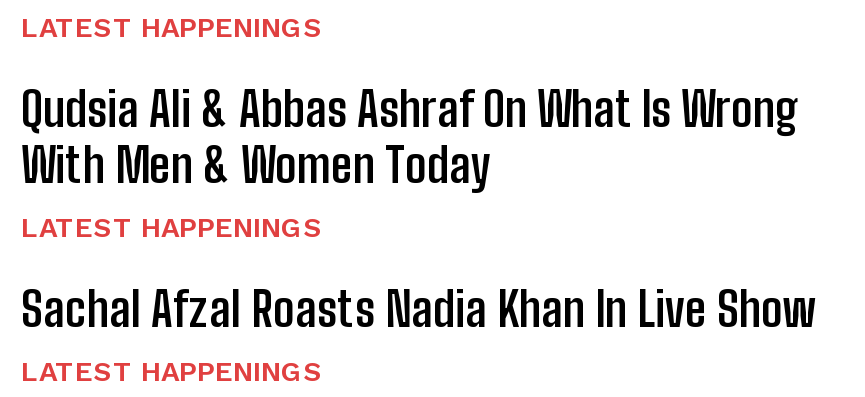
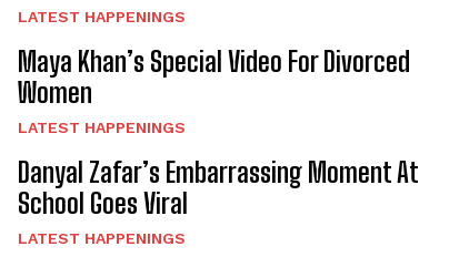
- Qudsia Ali & Abbas Ashraf On What Is Wrong
- With Men & Women Today
+ Maya Khan’s Special Video For Divorced
+ Women

- Sachal Afzal Roasts Nadia Khan In Live Show
+ Danyal Zafar’s Embarrassing Moment At
+ School Goes Viral
